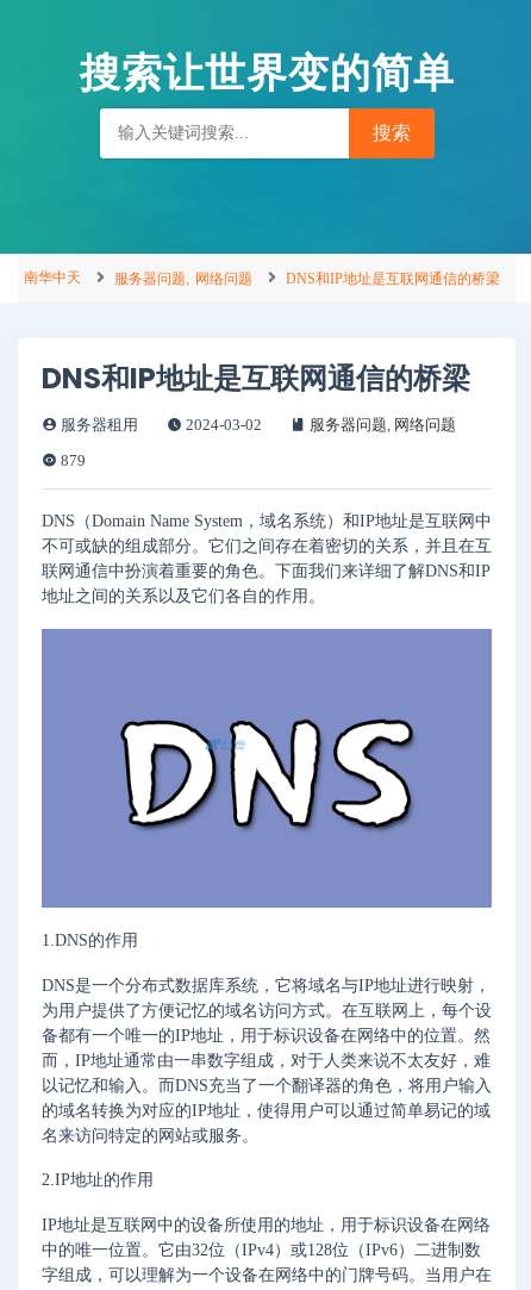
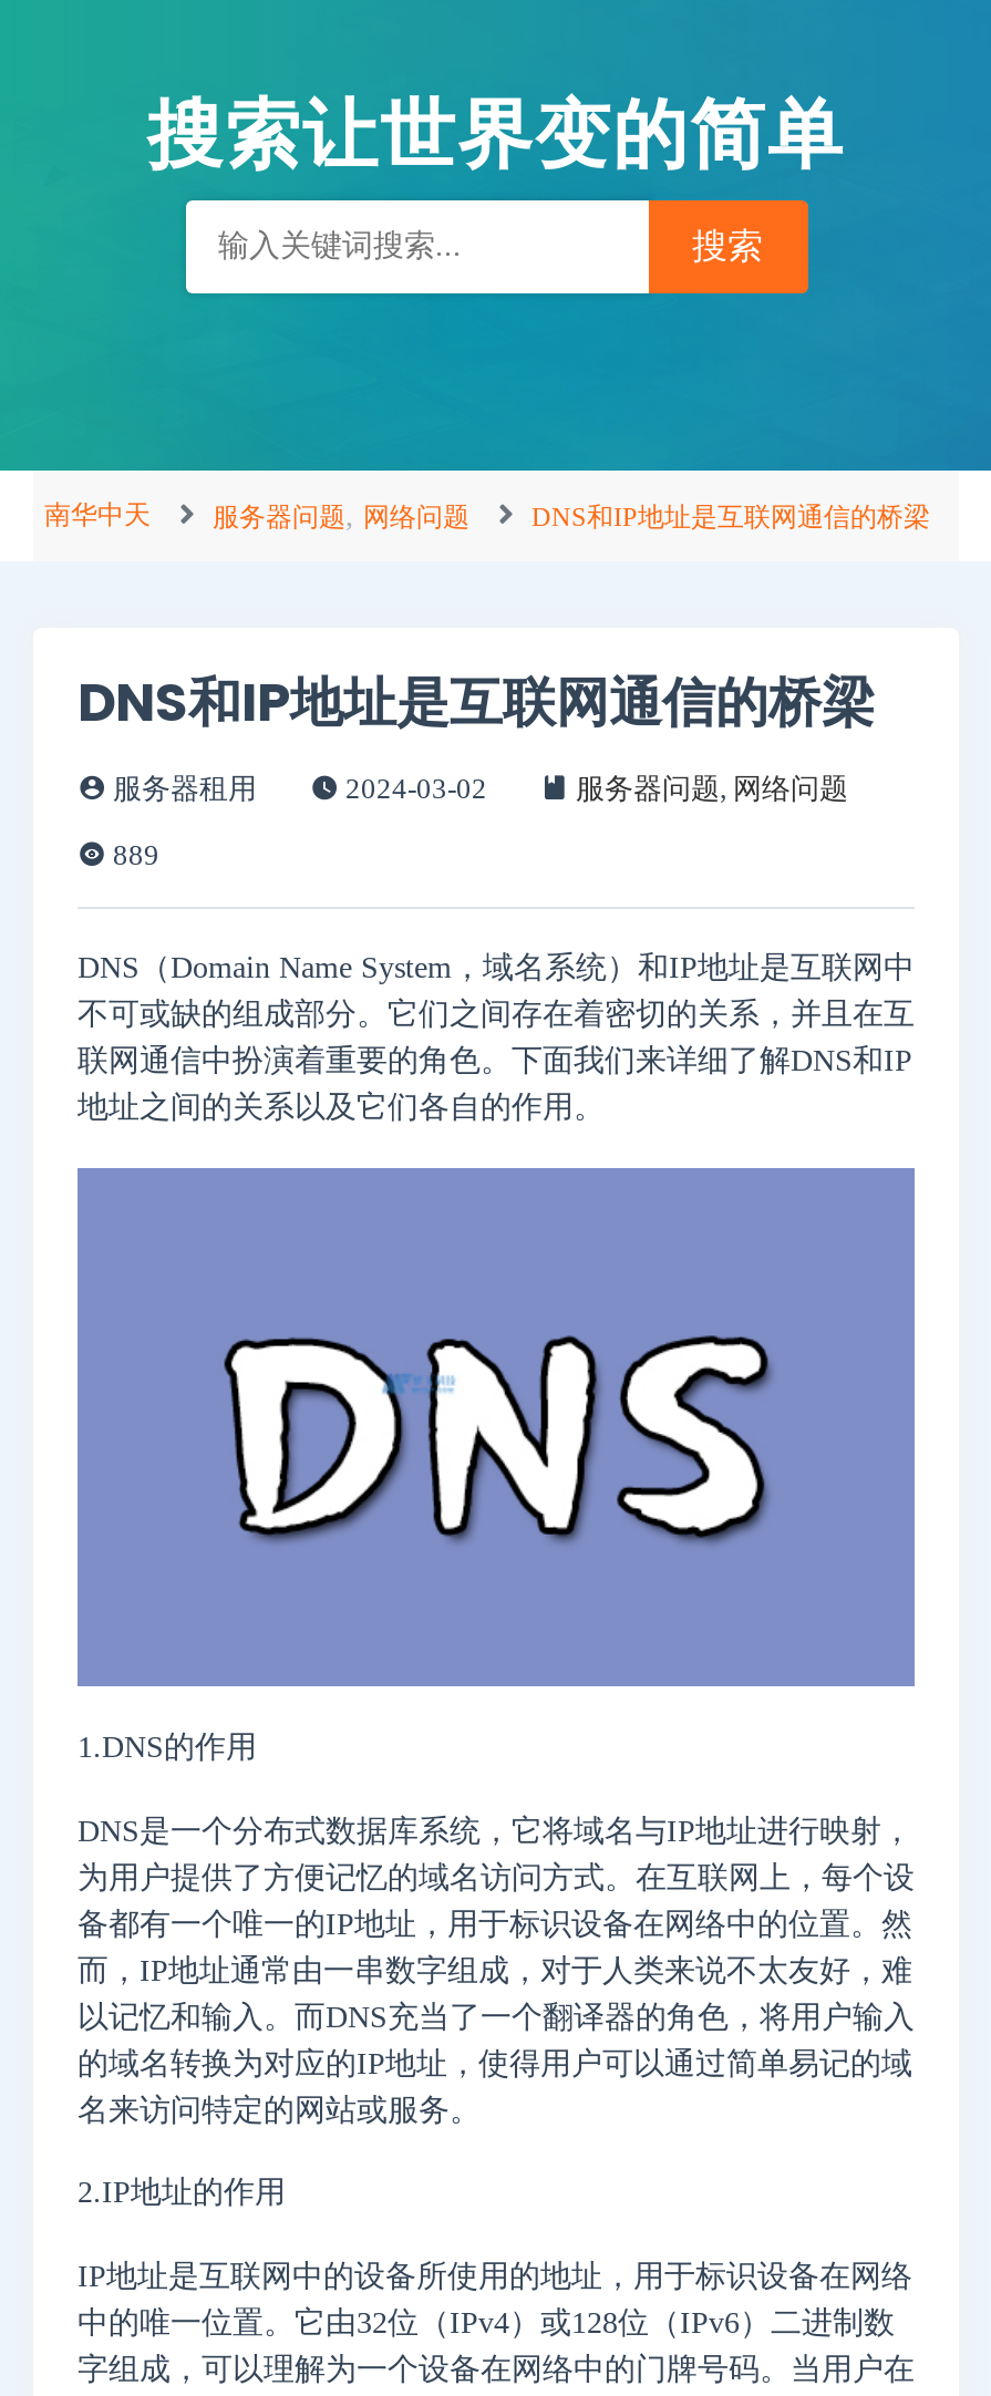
- 879
+ 889
